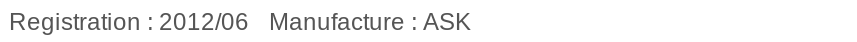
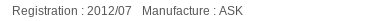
- Registration : 2012/06
+ Registration : 2012/07
